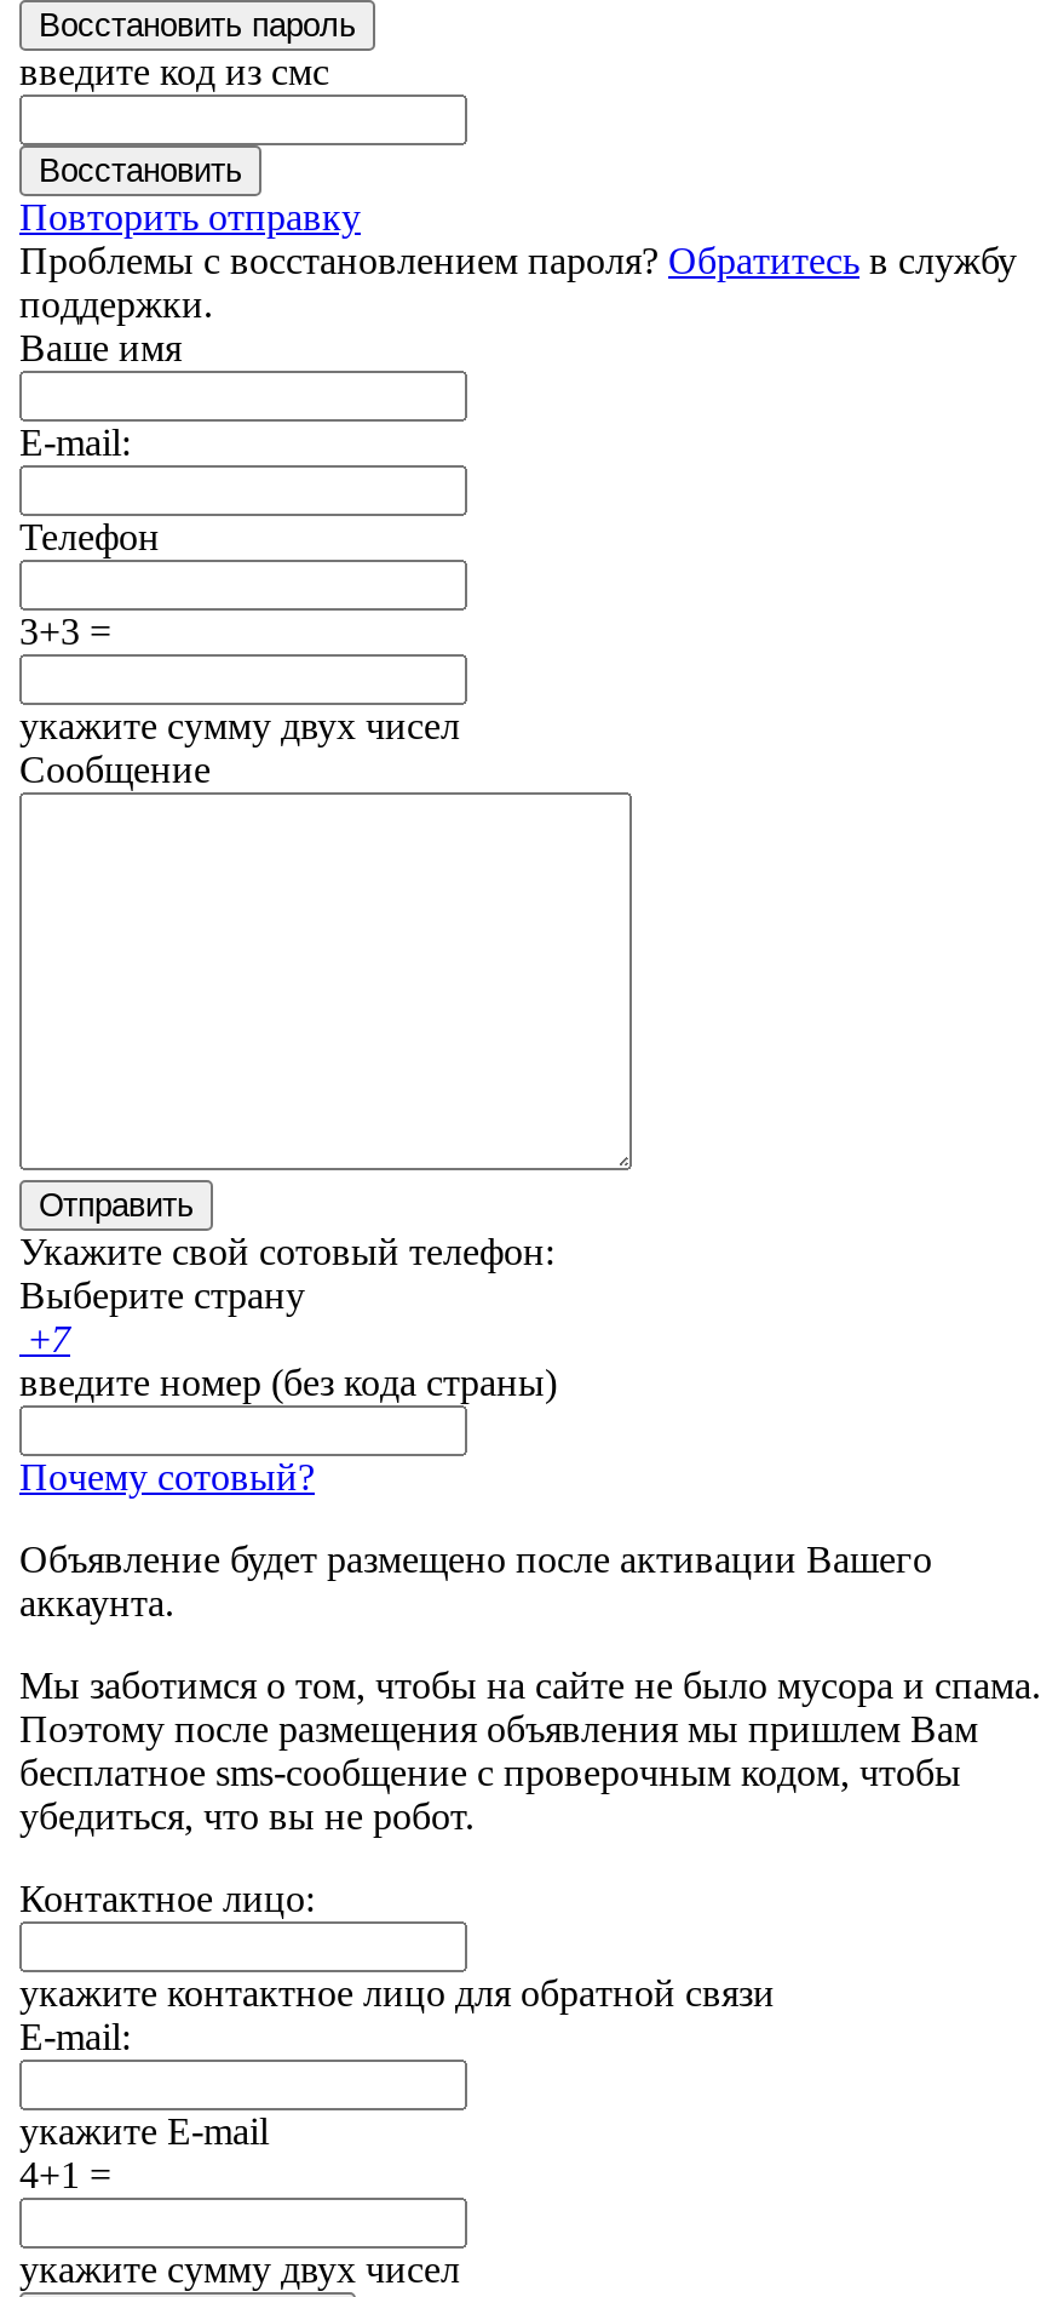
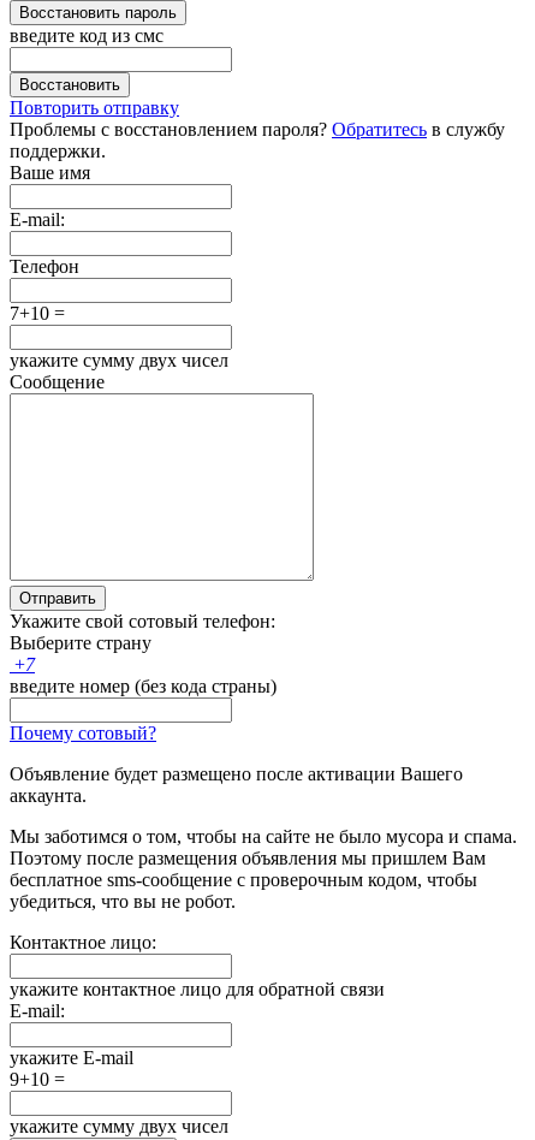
- 3+3 =
+ 7+10 =

- 4+1 =
+ 9+10 =
